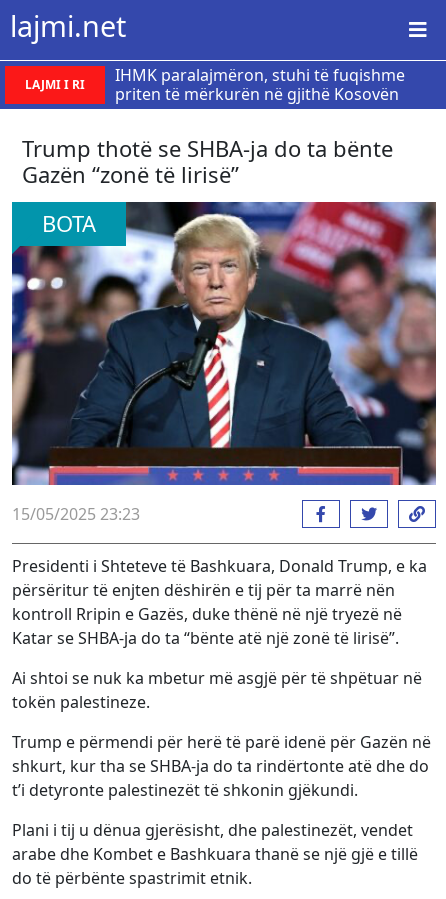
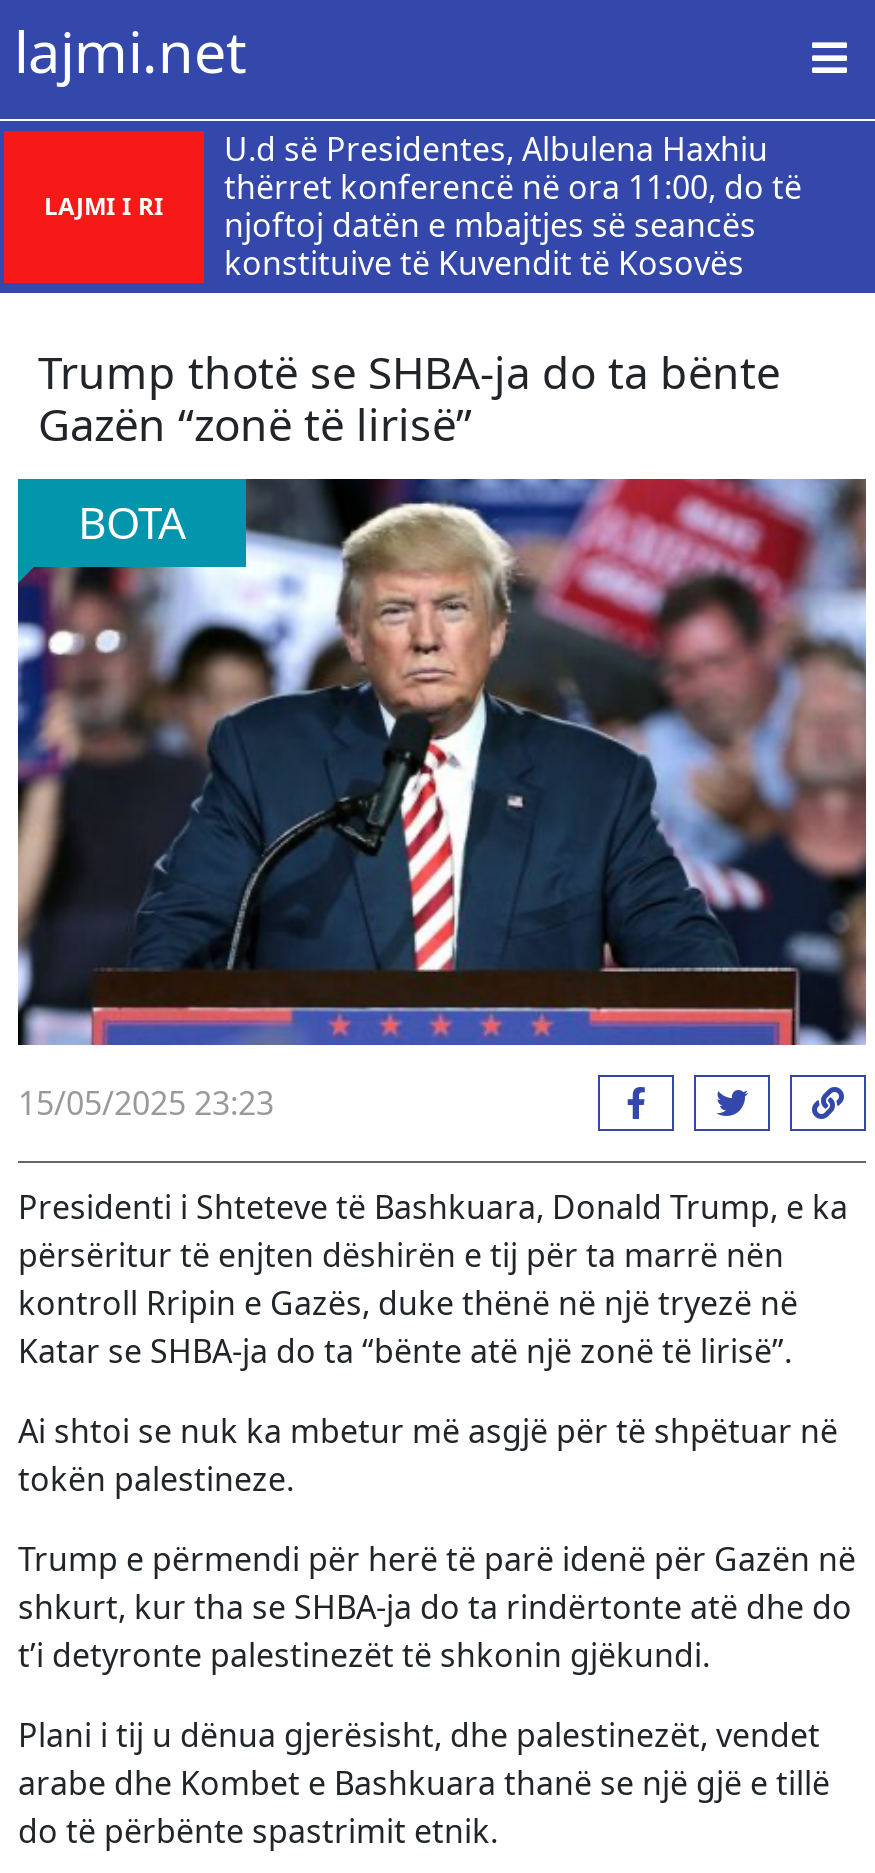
- IHMK paralajmëron, stuhi të fuqishme
- priten të mërkurën në gjithë Kosovën
+ U.d së Presidentes, Albulena Haxhiu
+ thërret konferencë në ora 11:00, do të
+ njoftoj datën e mbajtjes së seancës
+ konstituive të Kuvendit të Kosovës
